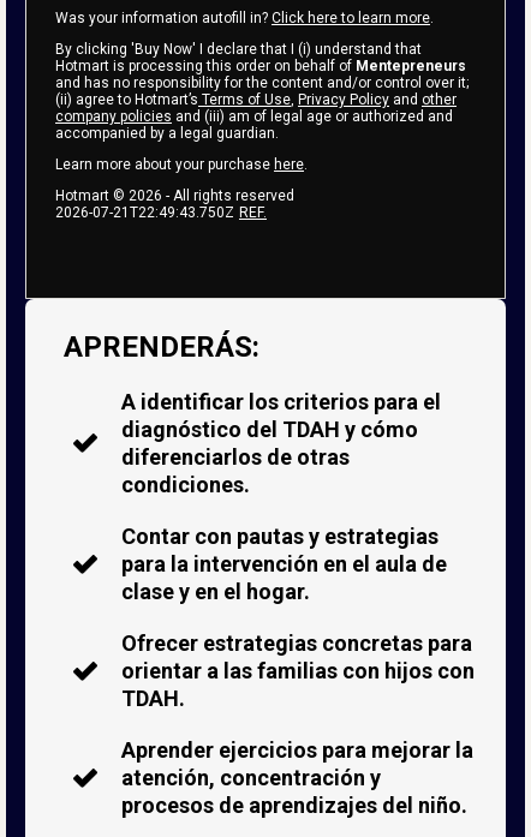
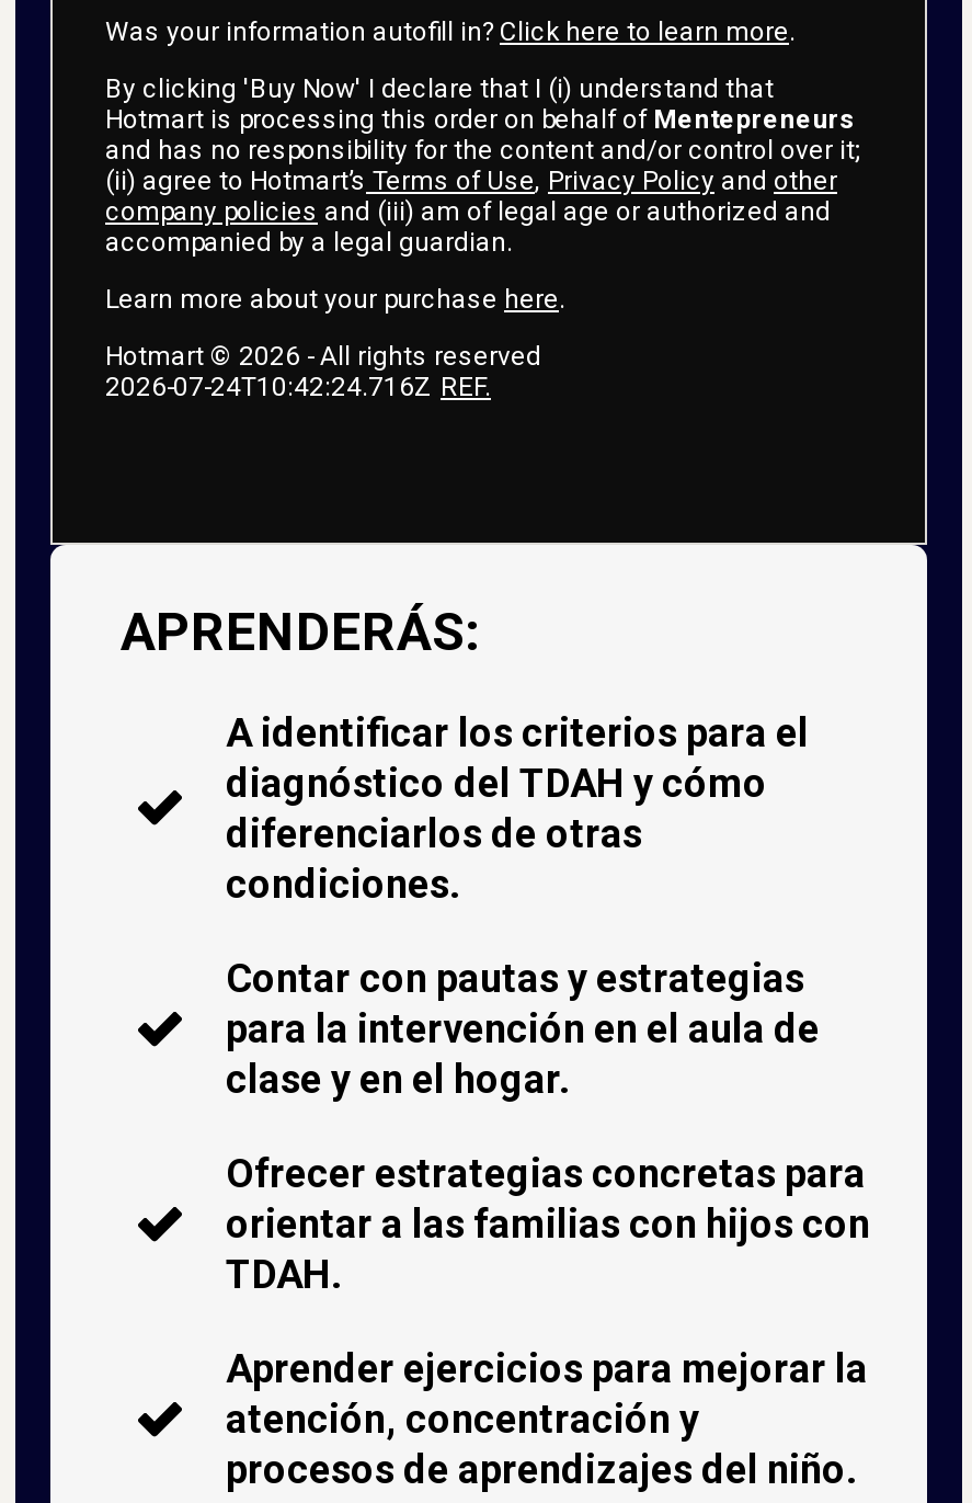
- 2026-07-21T22:49:43.750Z REF.
+ 2026-07-24T10:42:24.716Z REF.
